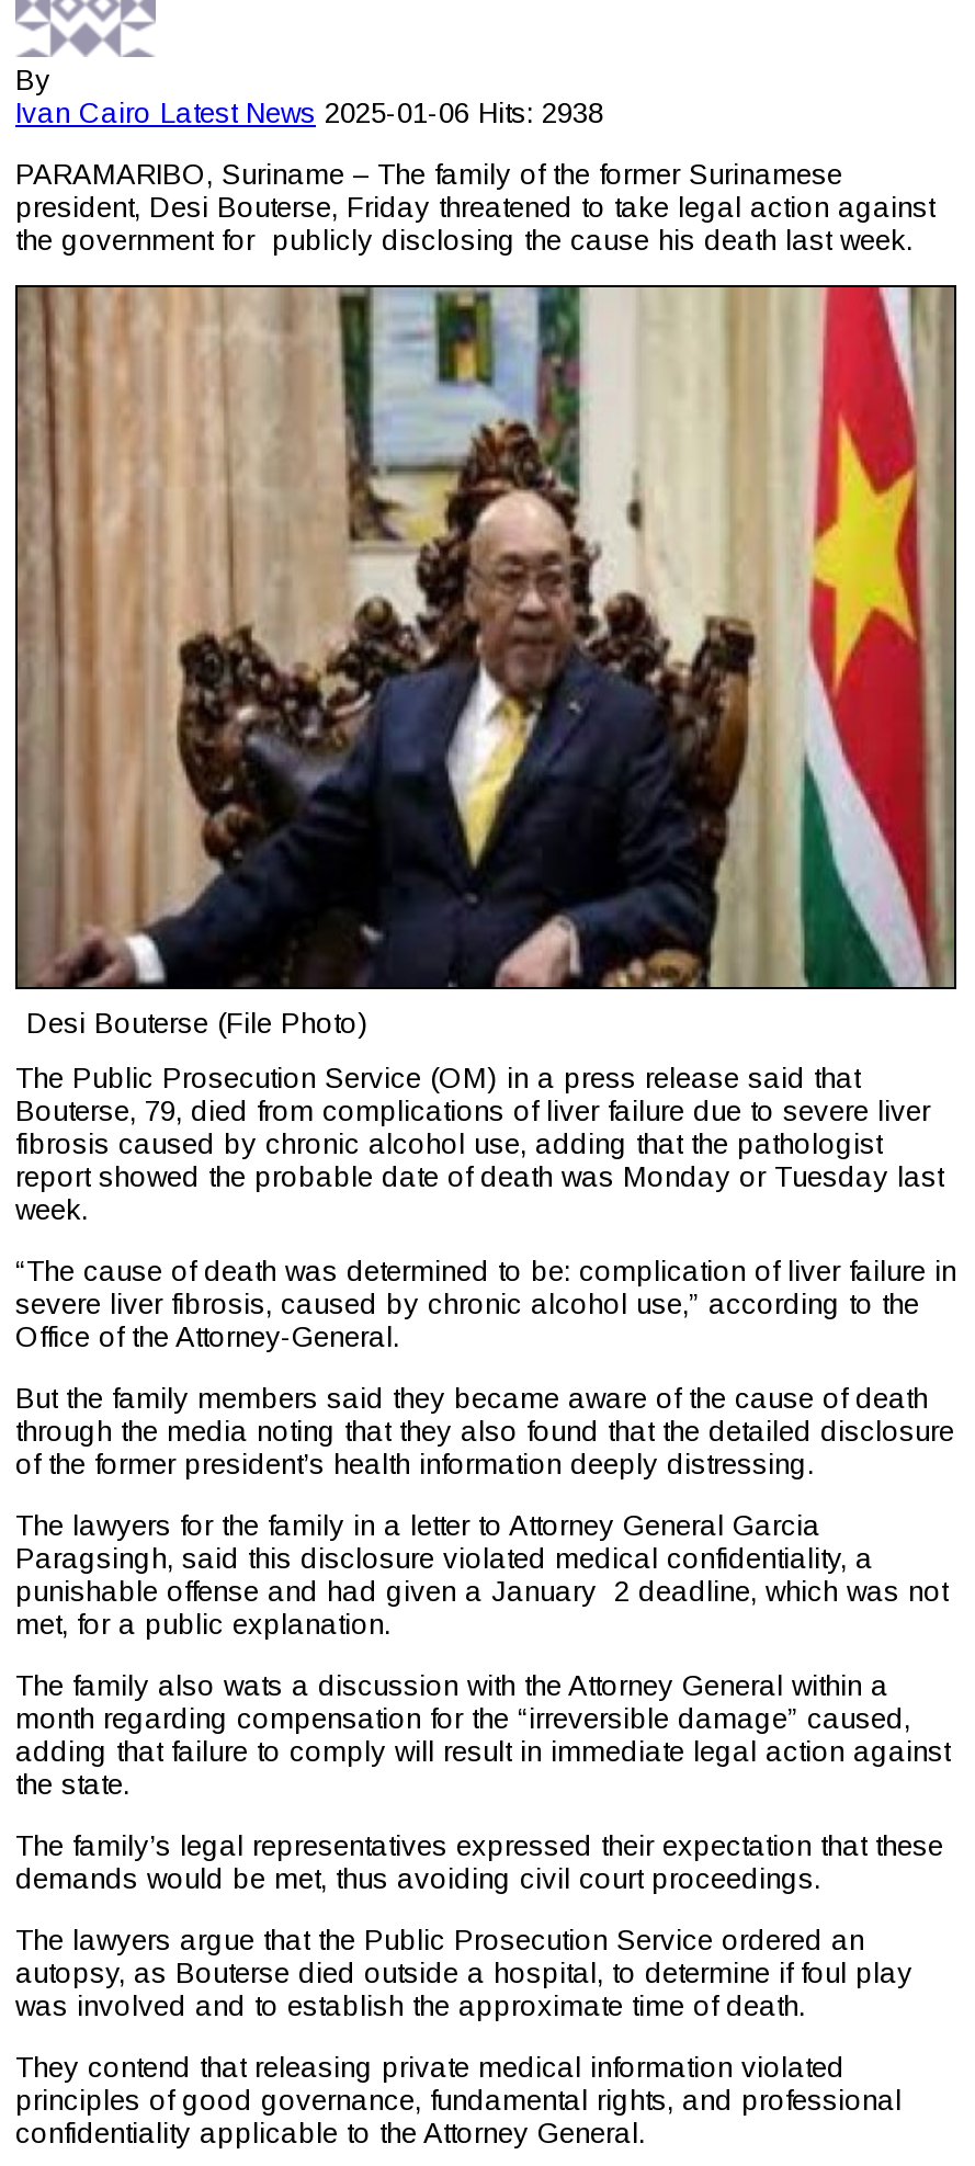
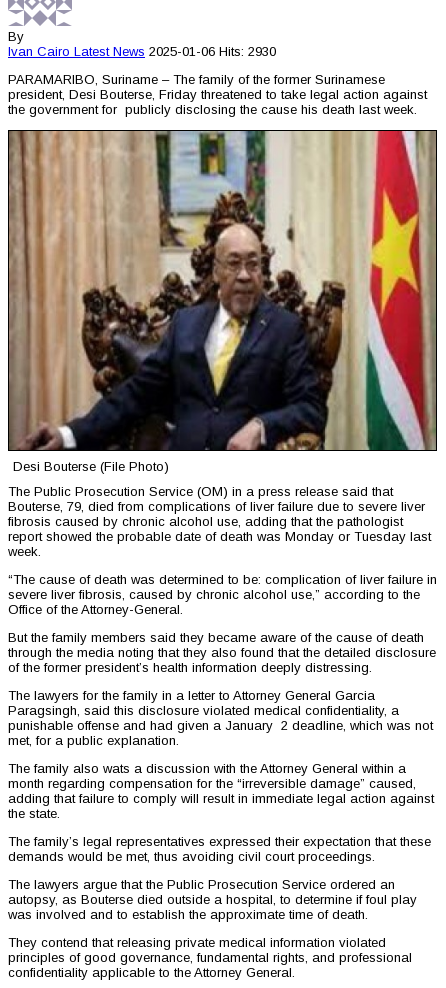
- Ivan Cairo Latest News 2025-01-06 Hits: 2938
+ Ivan Cairo Latest News 2025-01-06 Hits: 2930
